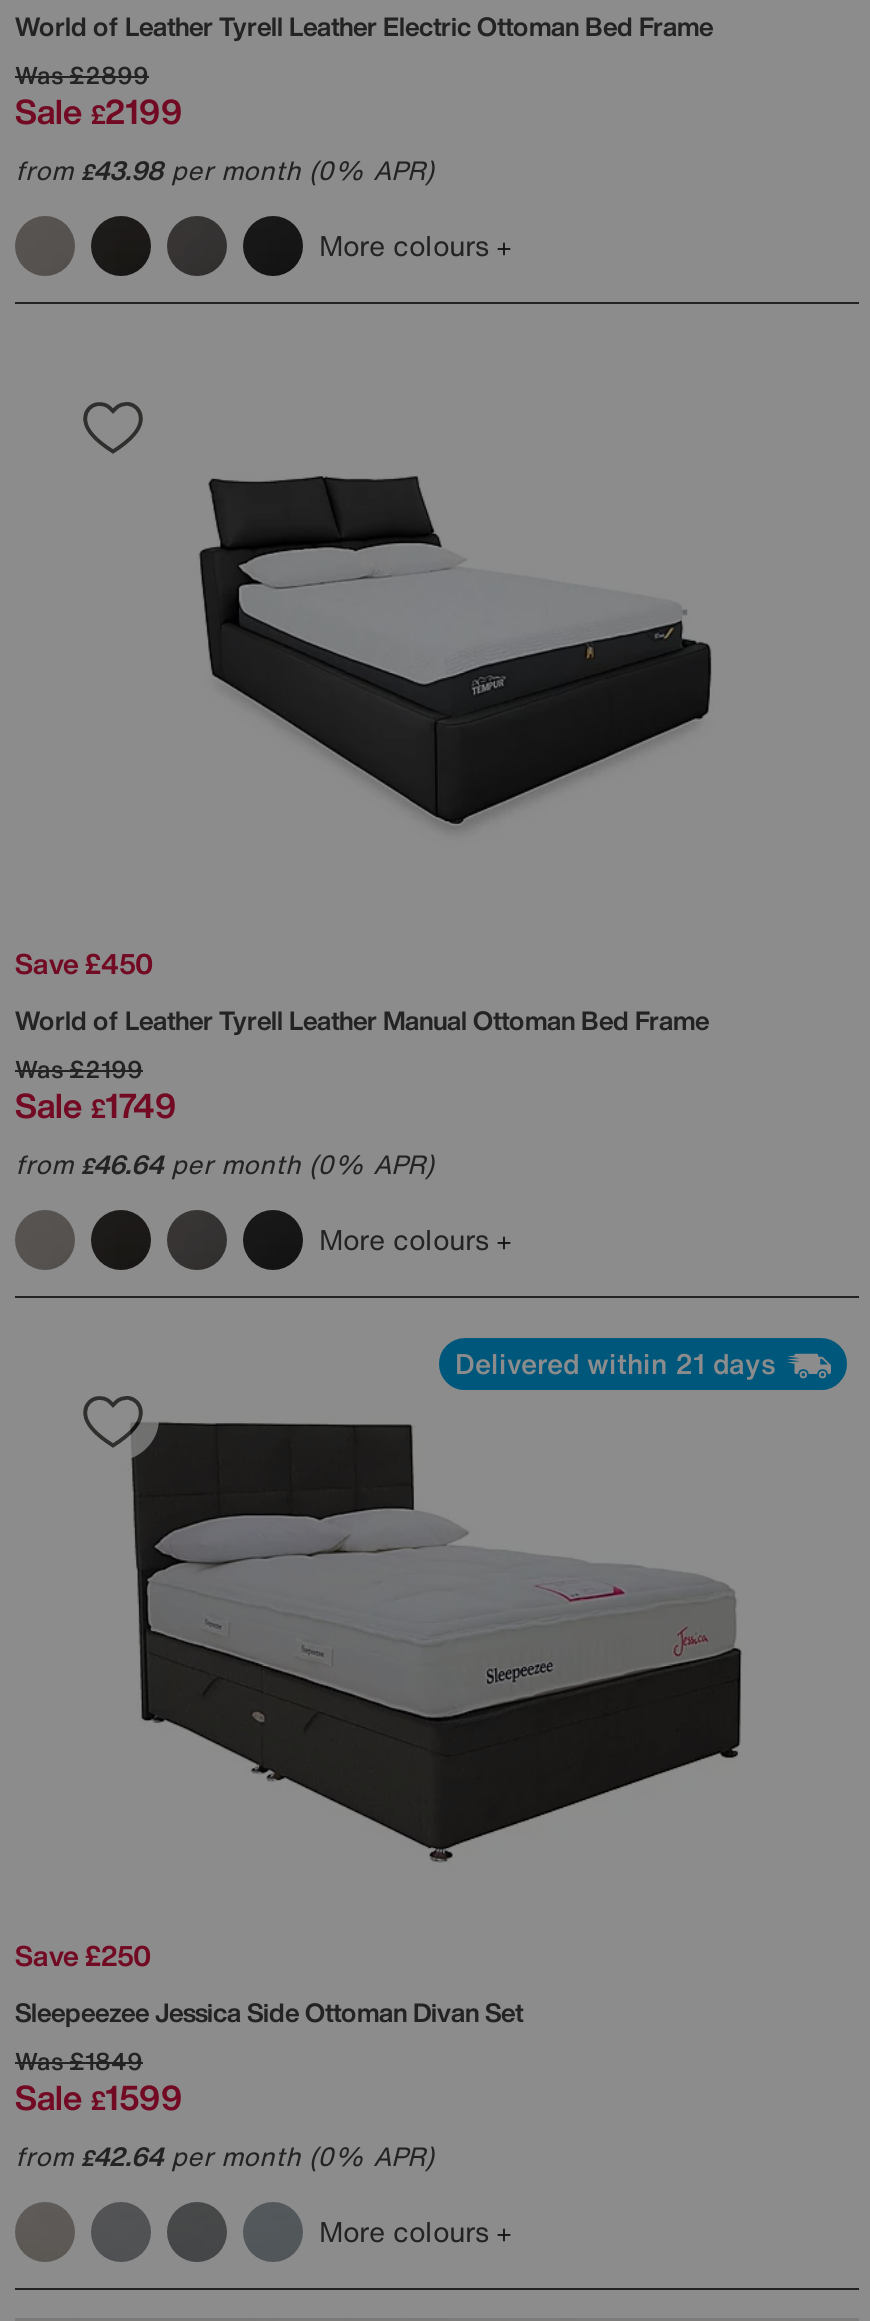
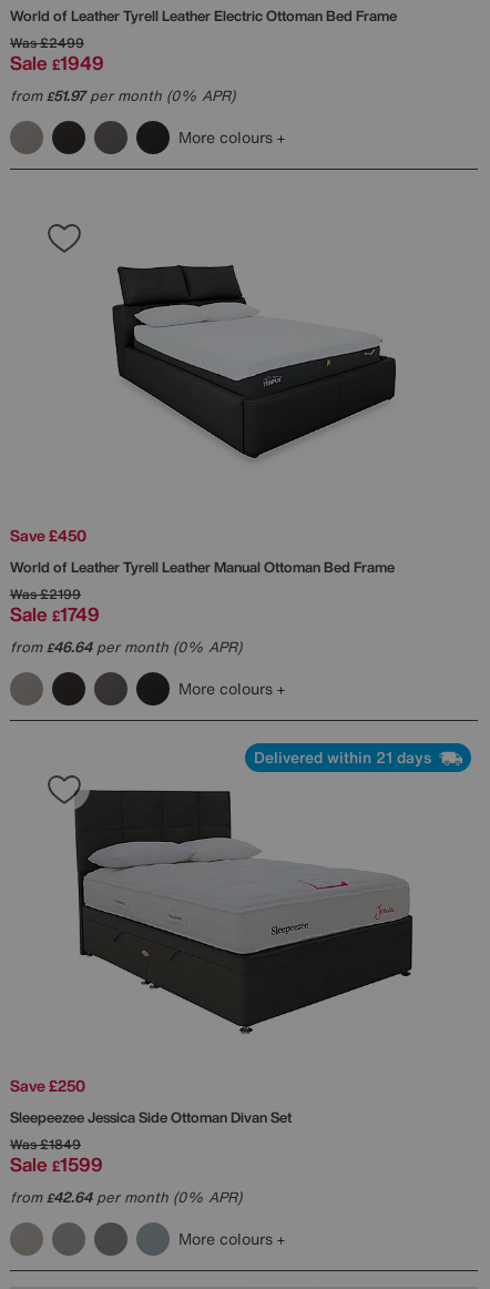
- Was £2899
+ Was £2499

- Sale £2199
+ Sale £1949

- from £43.98 per month (0% APR)
+ from £51.97 per month (0% APR)
